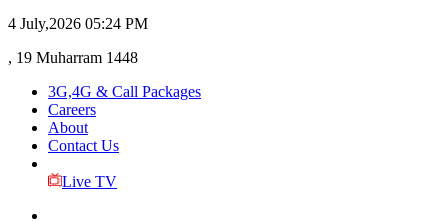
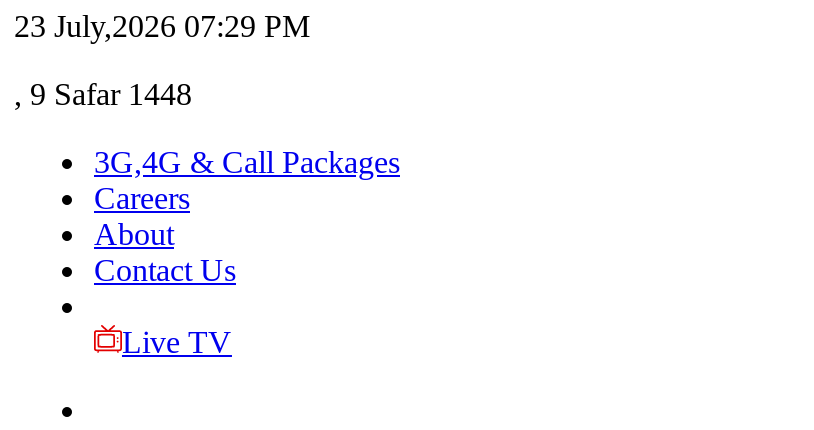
- 4 July,2026 05:24 PM
+ 23 July,2026 07:29 PM

- , 19 Muharram 1448
+ , 9 Safar 1448
